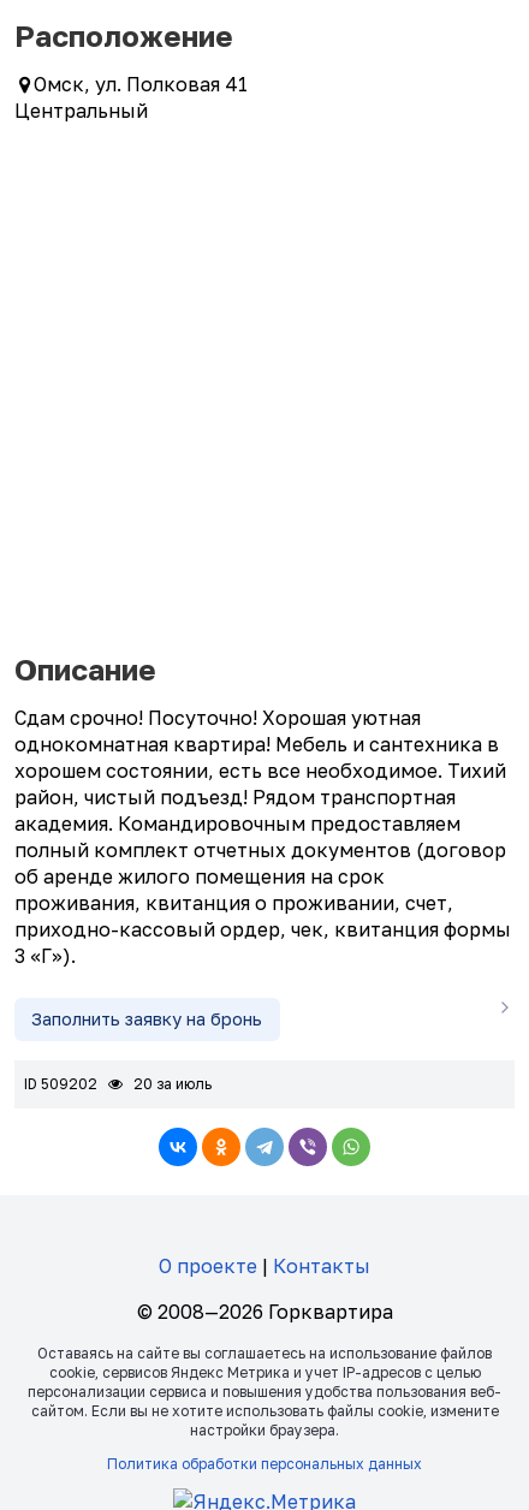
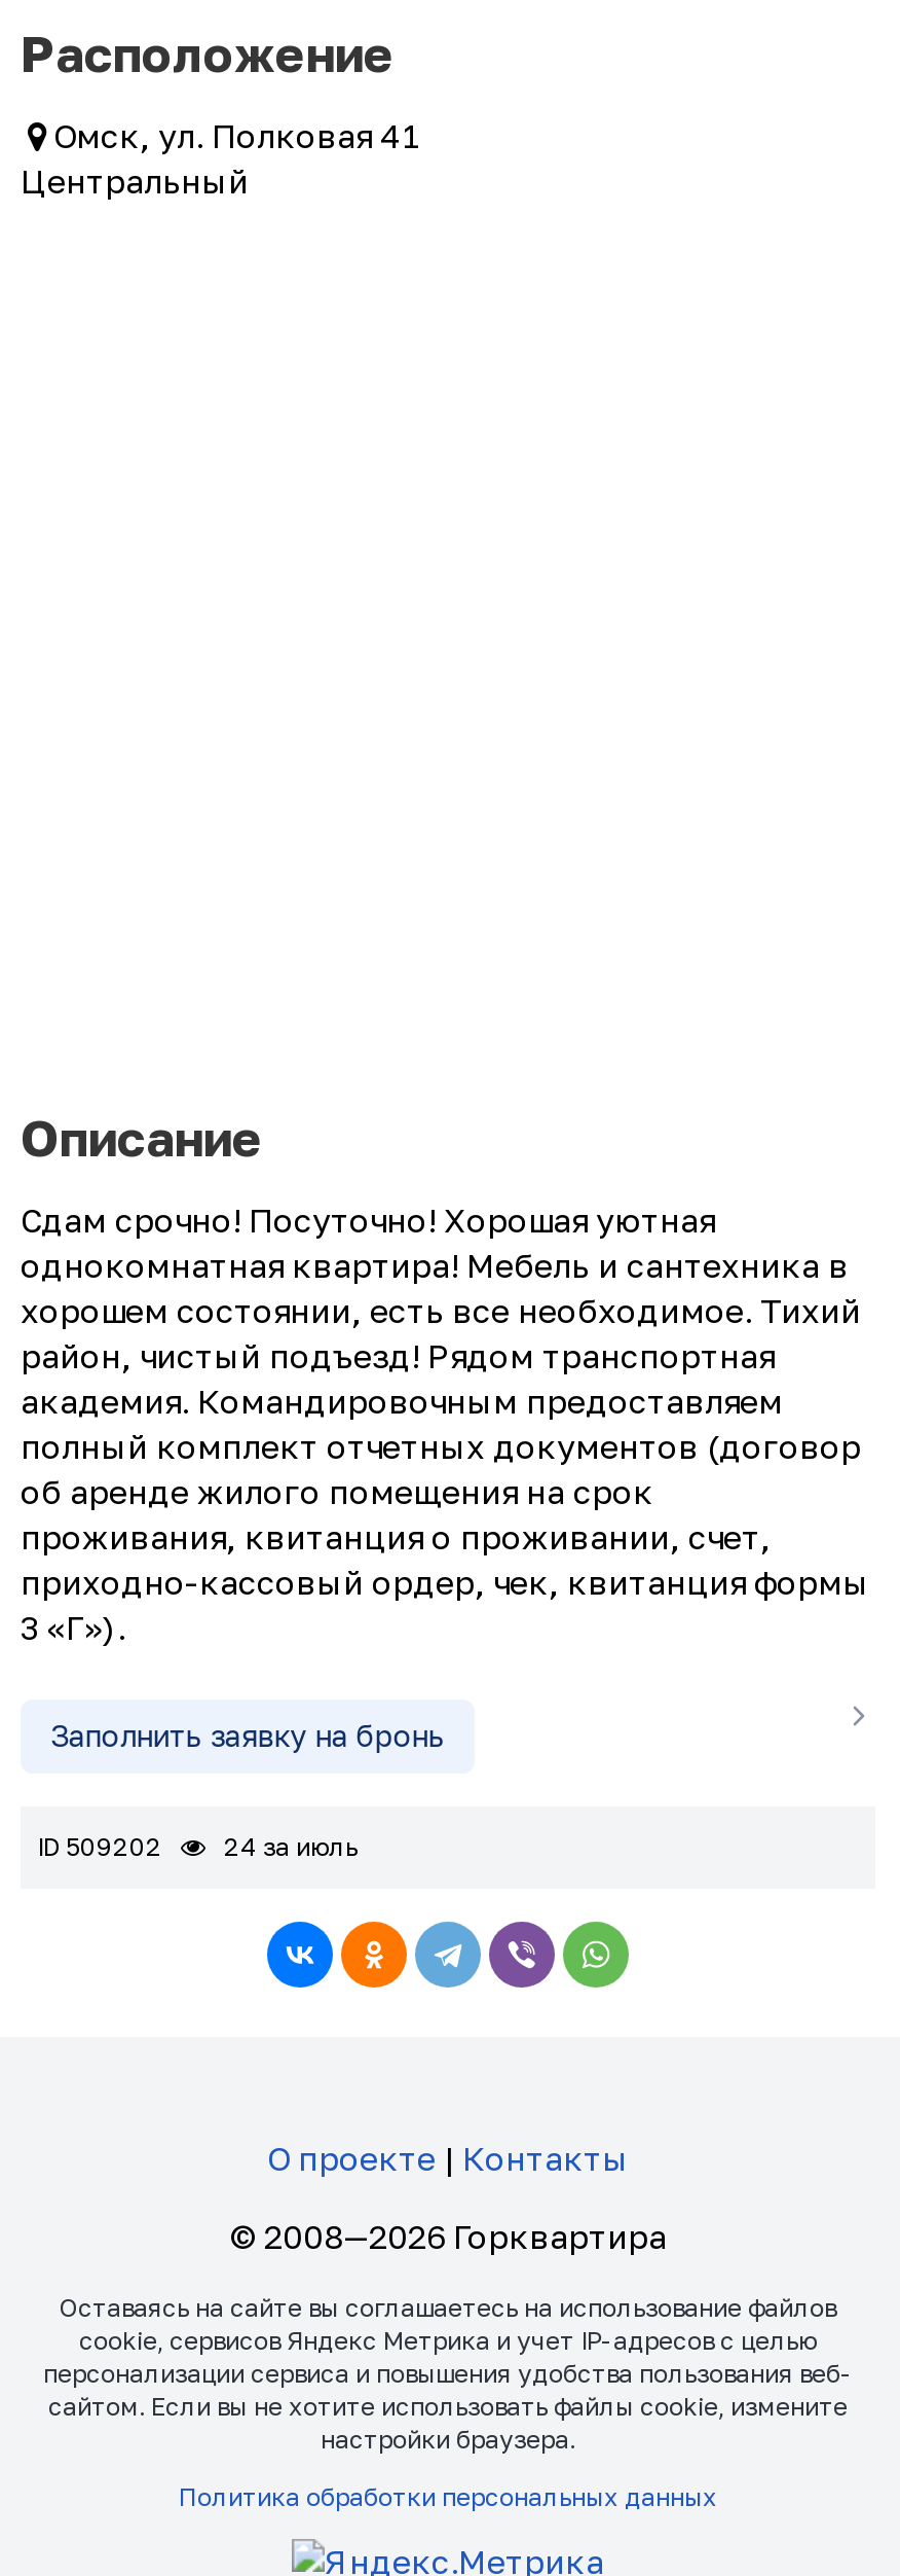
- ID 509202 20 за июль
+ ID 509202 24 за июль
